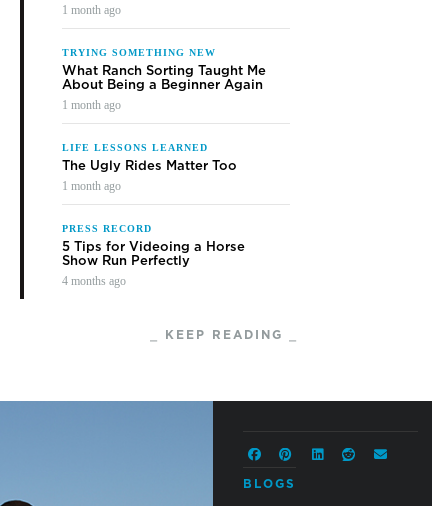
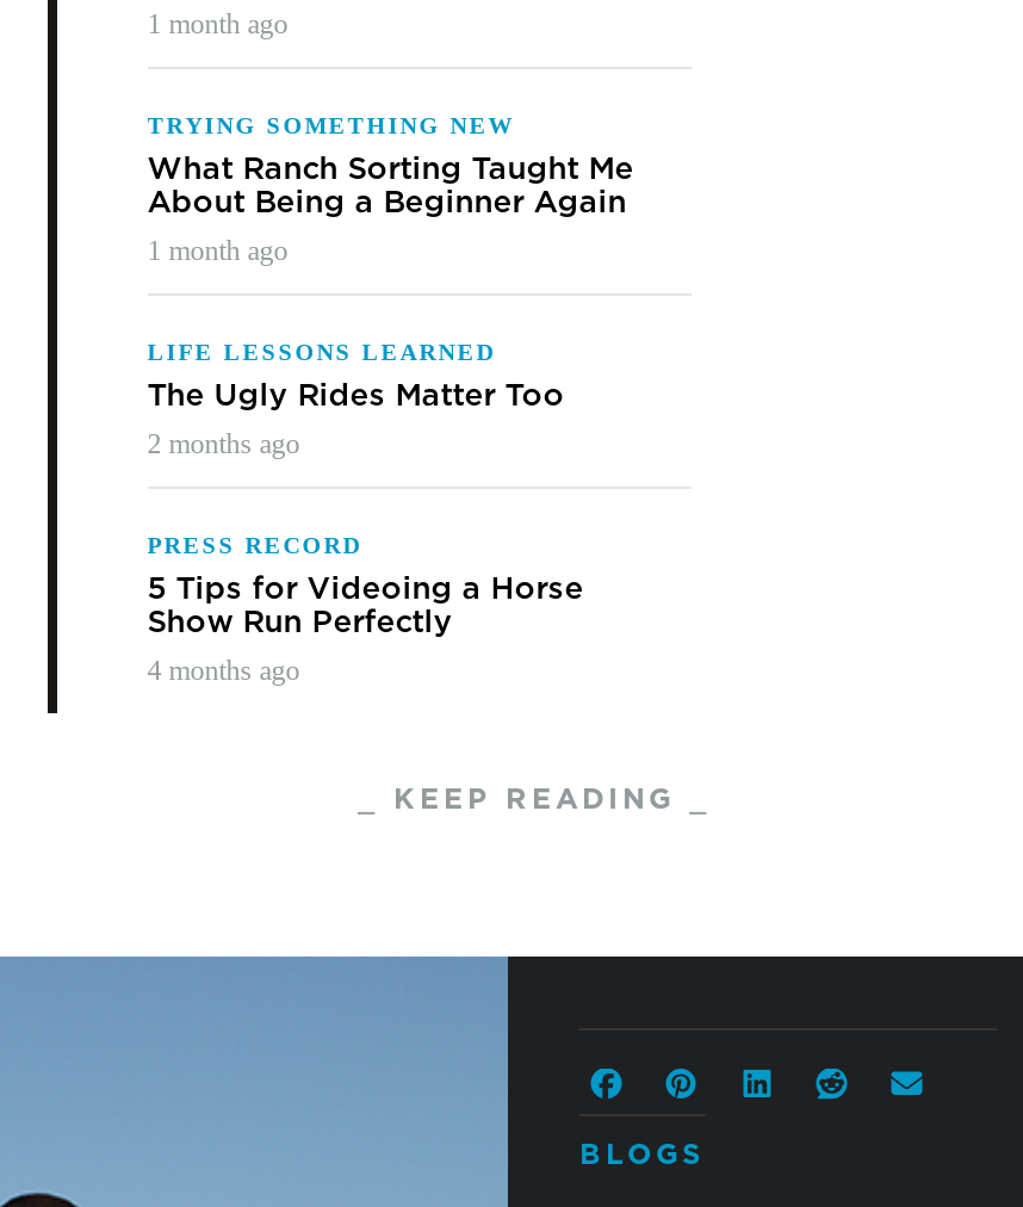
- 1 month ago
+ 2 months ago
